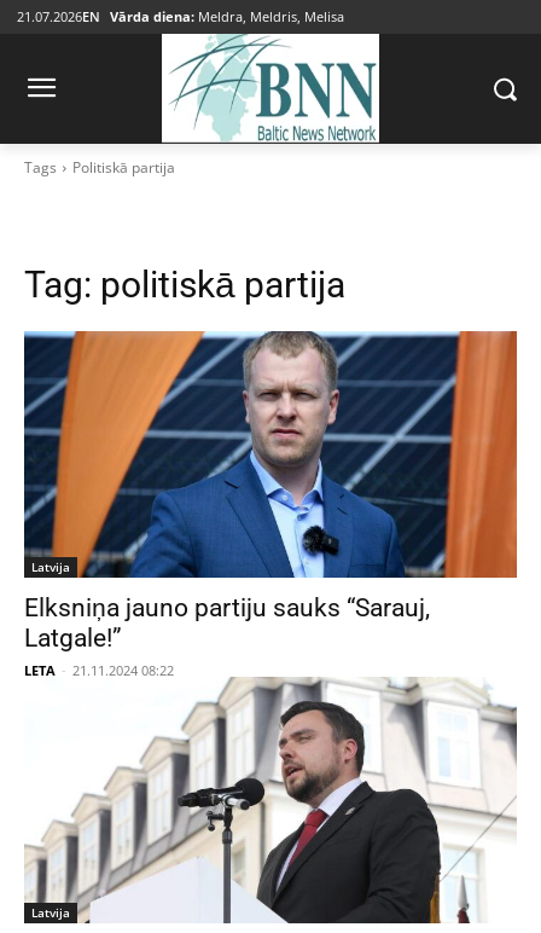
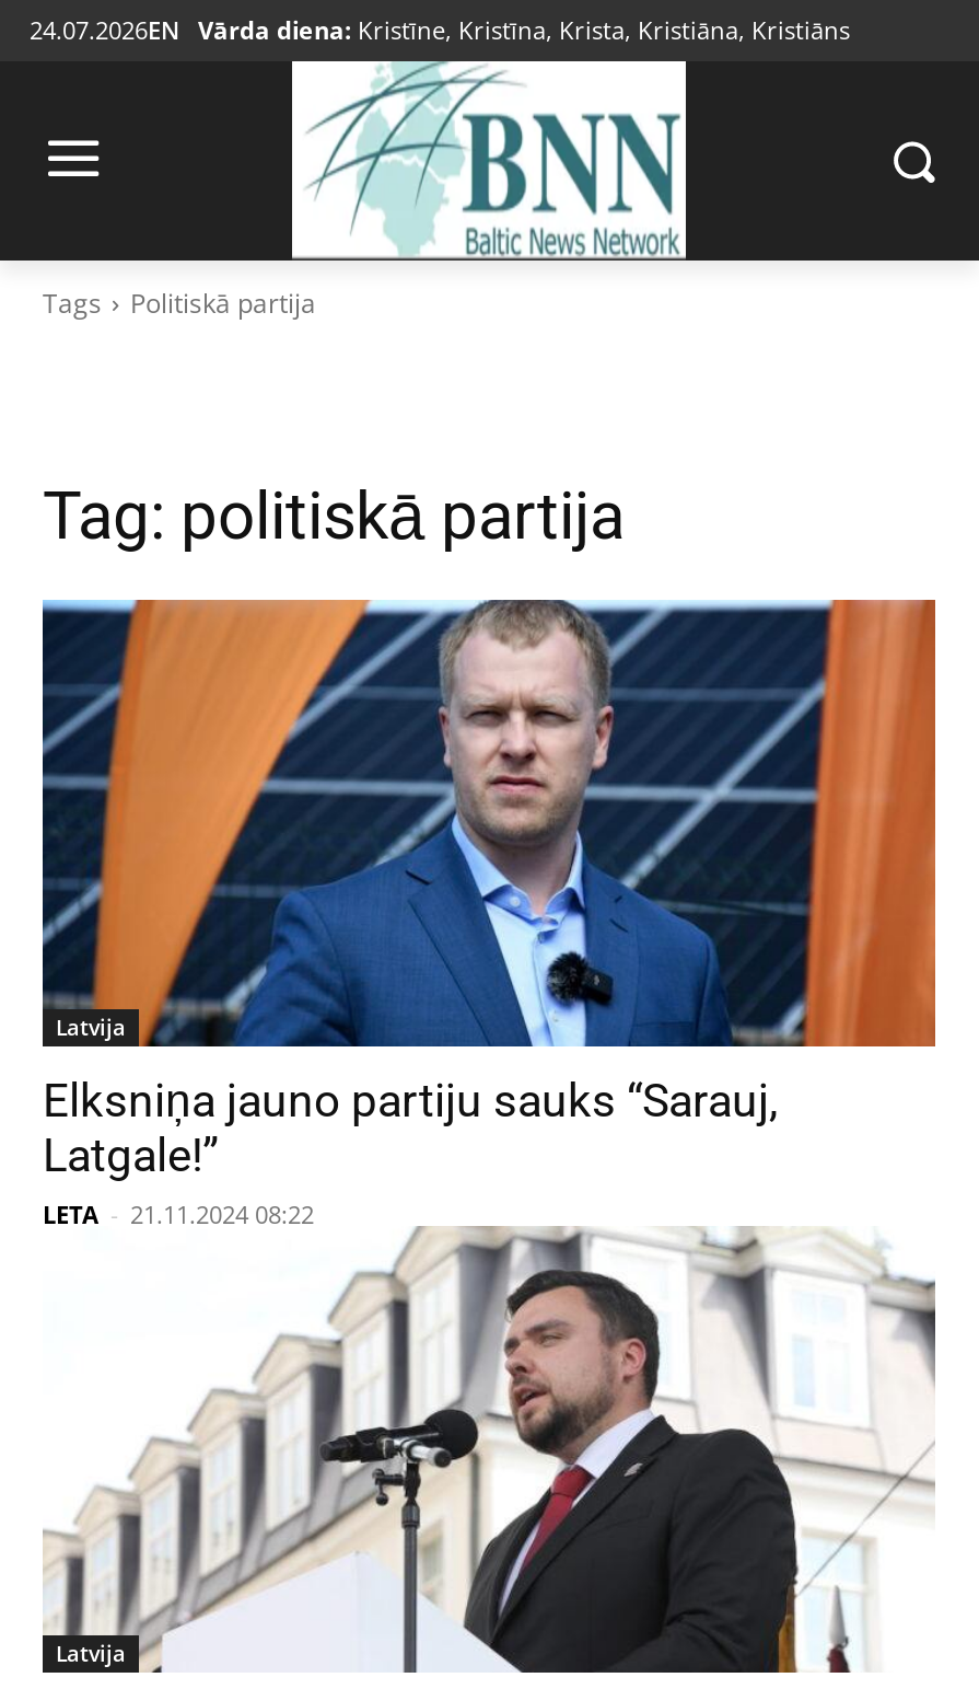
- 21.07.2026EN Vārda diena: Meldra, Meldris, Melisa
+ 24.07.2026EN Vārda diena: Kristīne, Kristīna, Krista, Kristiāna, Kristiāns
